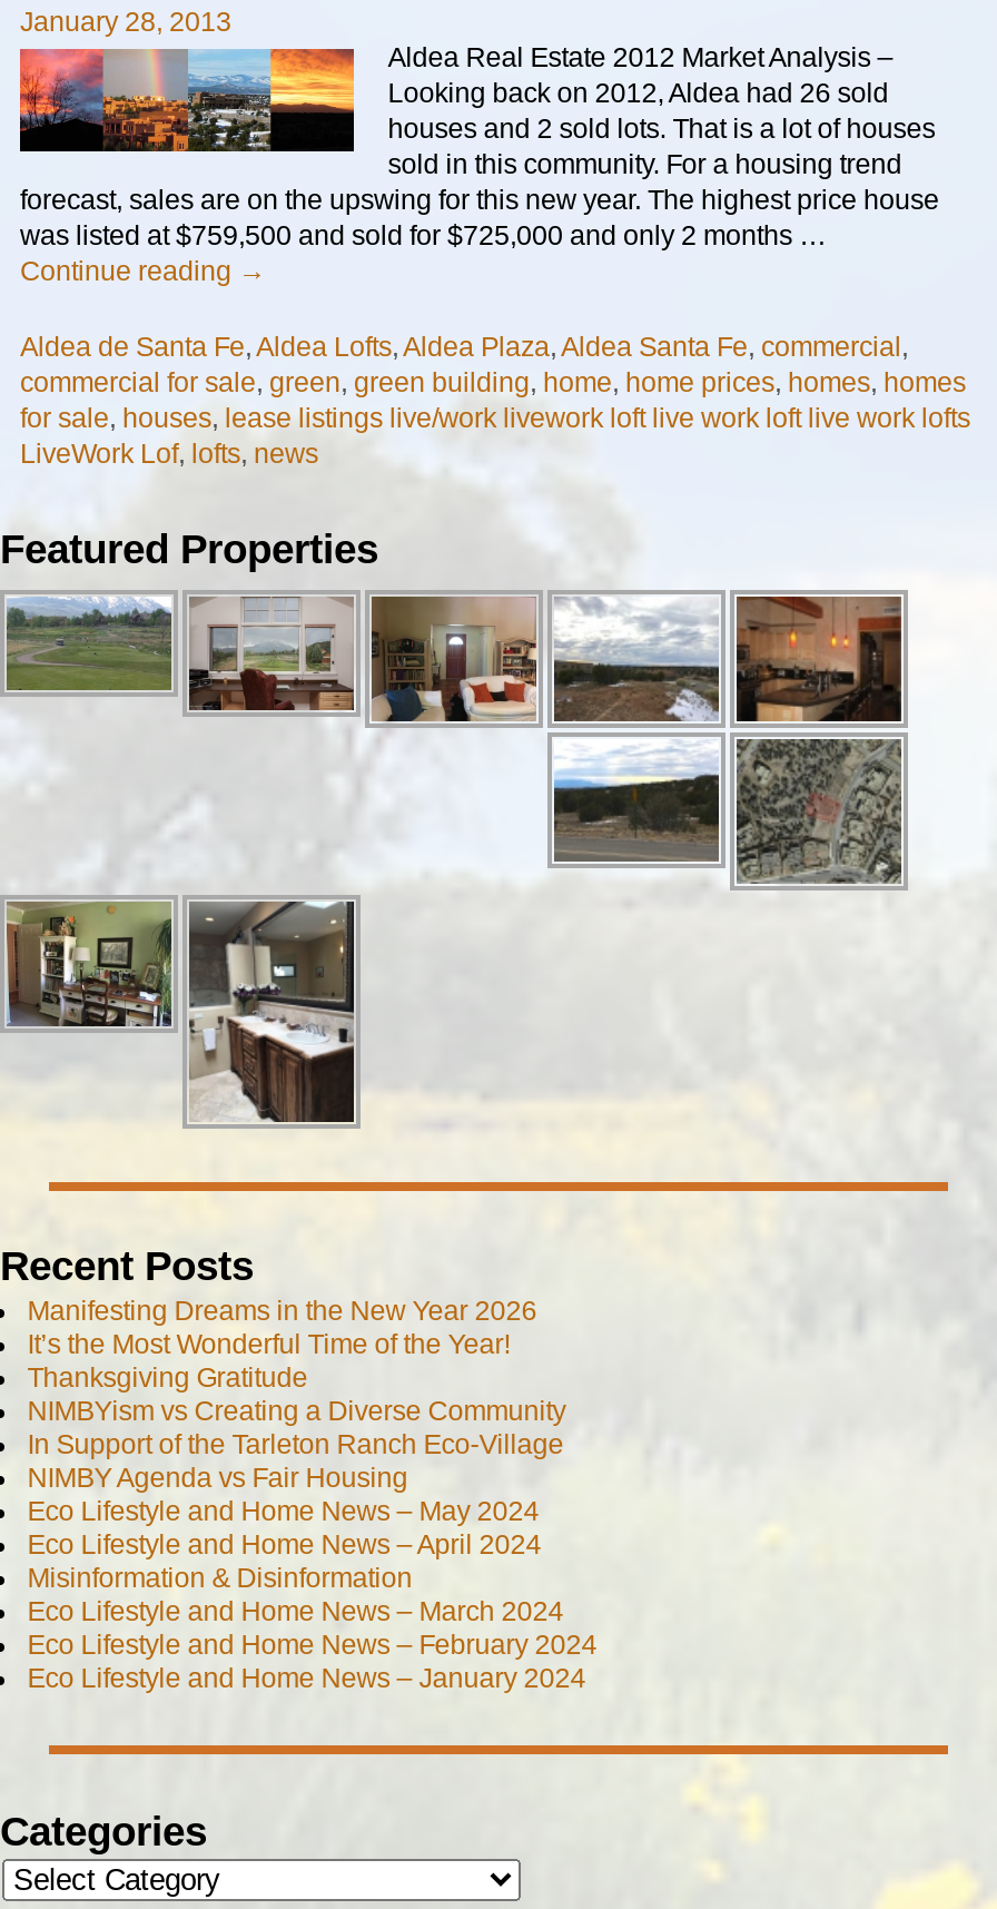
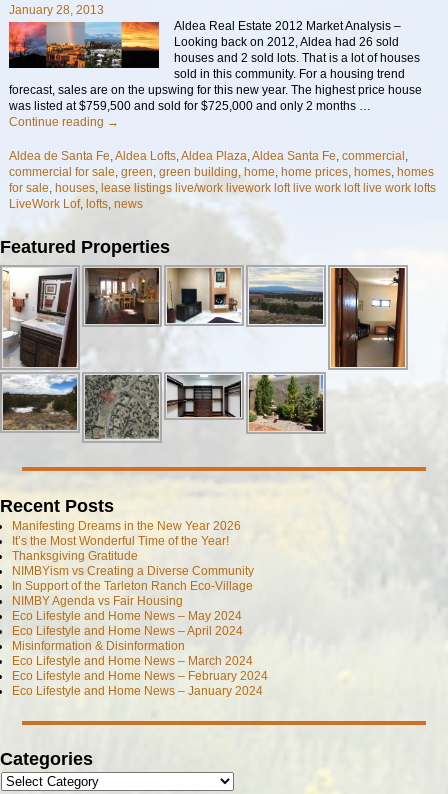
- [image]
+ [image]
